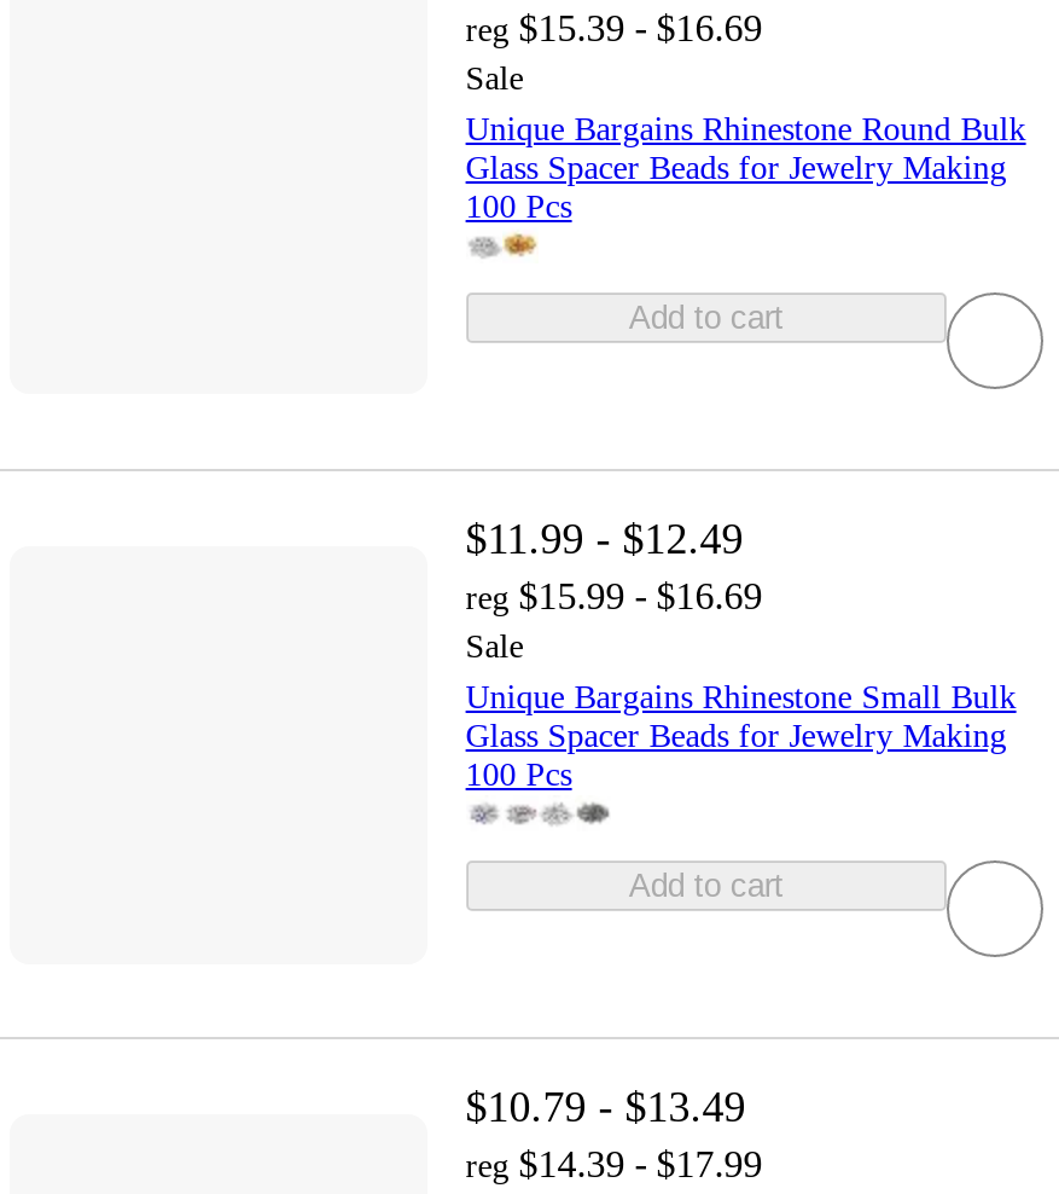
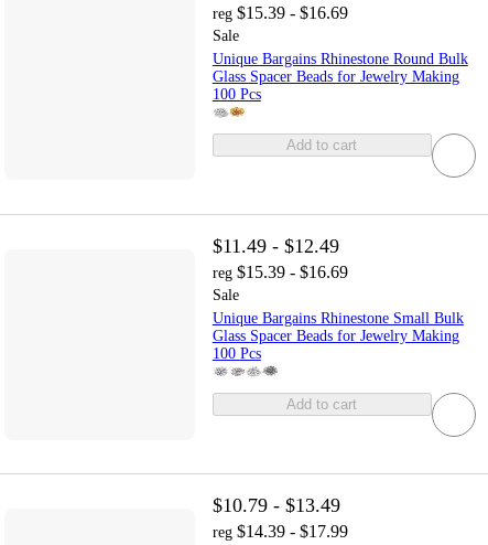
- $11.99 - $12.49
+ $11.49 - $12.49

- reg $15.99 - $16.69
+ reg $15.39 - $16.69
